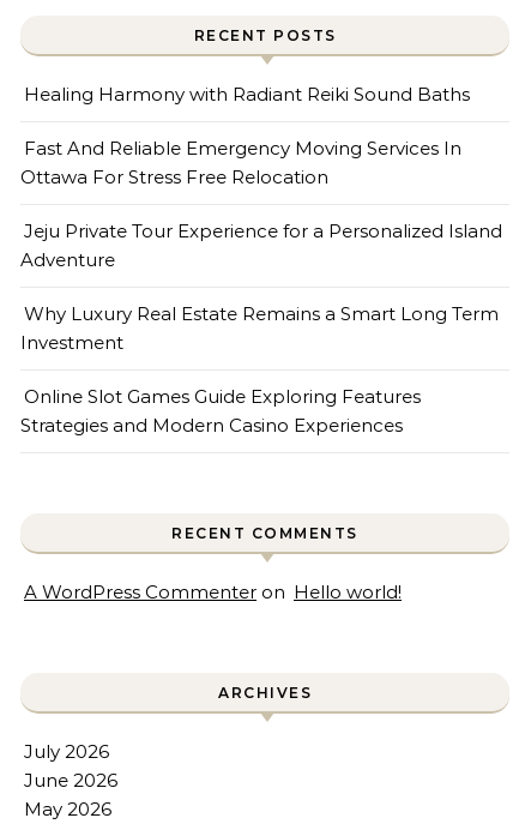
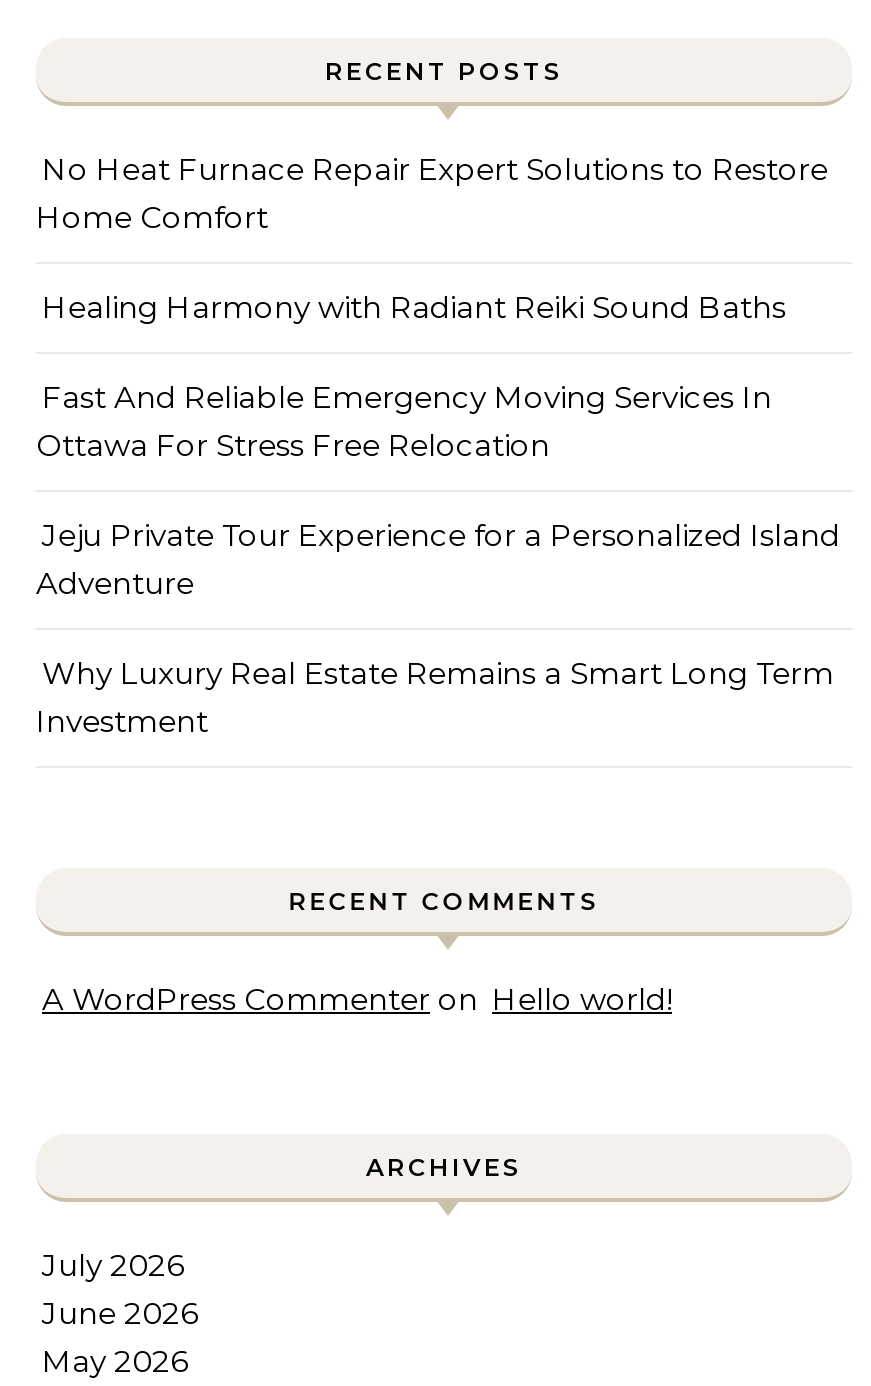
+ No Heat Furnace Repair Expert Solutions to Restore
+ Home Comfort

moved down: Healing Harmony with Radiant Reiki Sound Baths | Fast And Reliable Emergency Moving Services In | Ottawa For Stress Free Relocation | Jeju Private Tour Experience for a Personalized Island | Adventure | Why Luxury Real Estate Remains a Smart Long Term | Investment

- Online Slot Games Guide Exploring Features
- Strategies and Modern Casino Experiences
